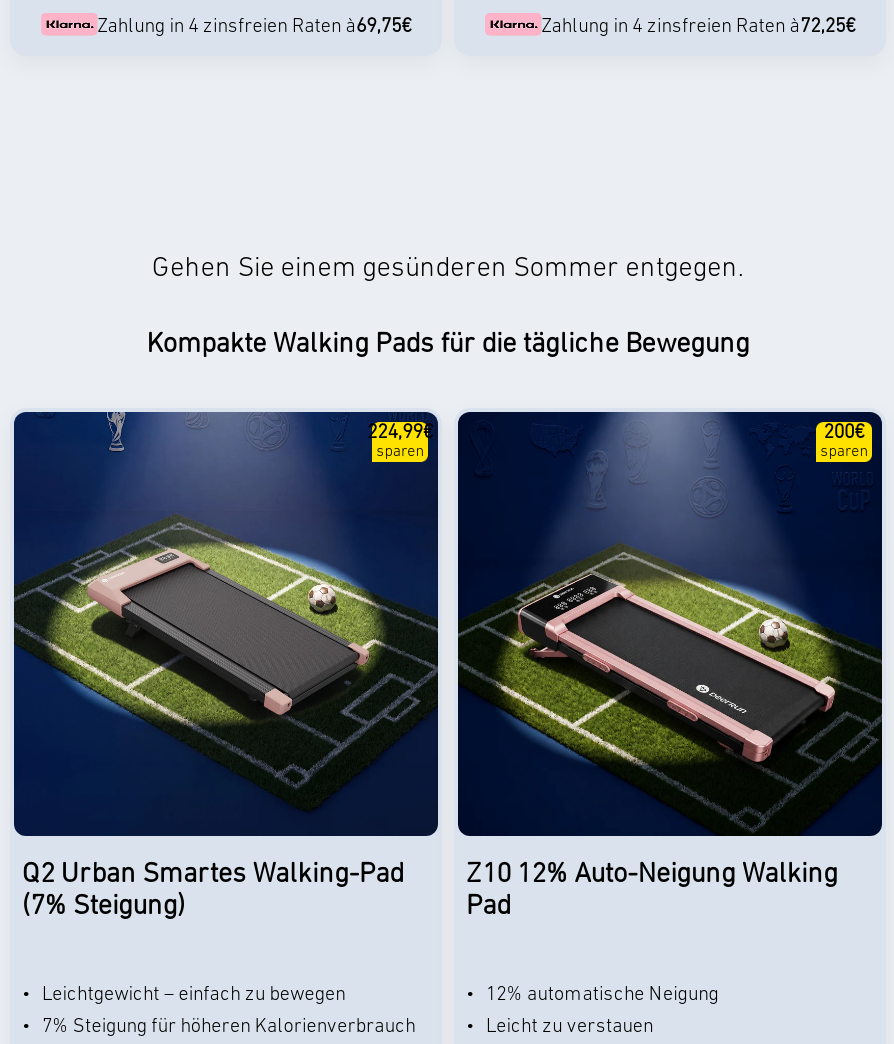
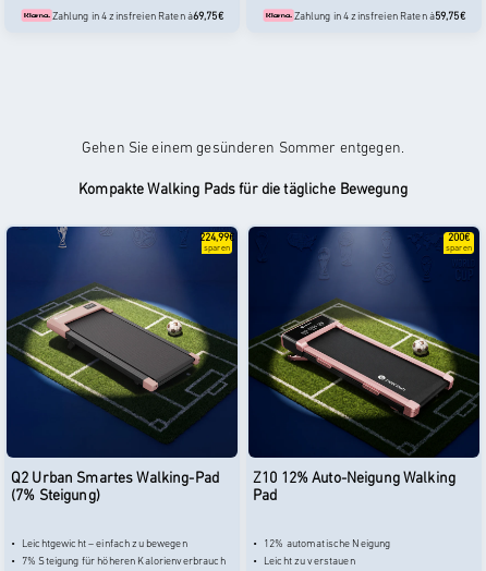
- Zahlung in 4 zinsfreien Raten à 72,25€
+ Zahlung in 4 zinsfreien Raten à 59,75€
